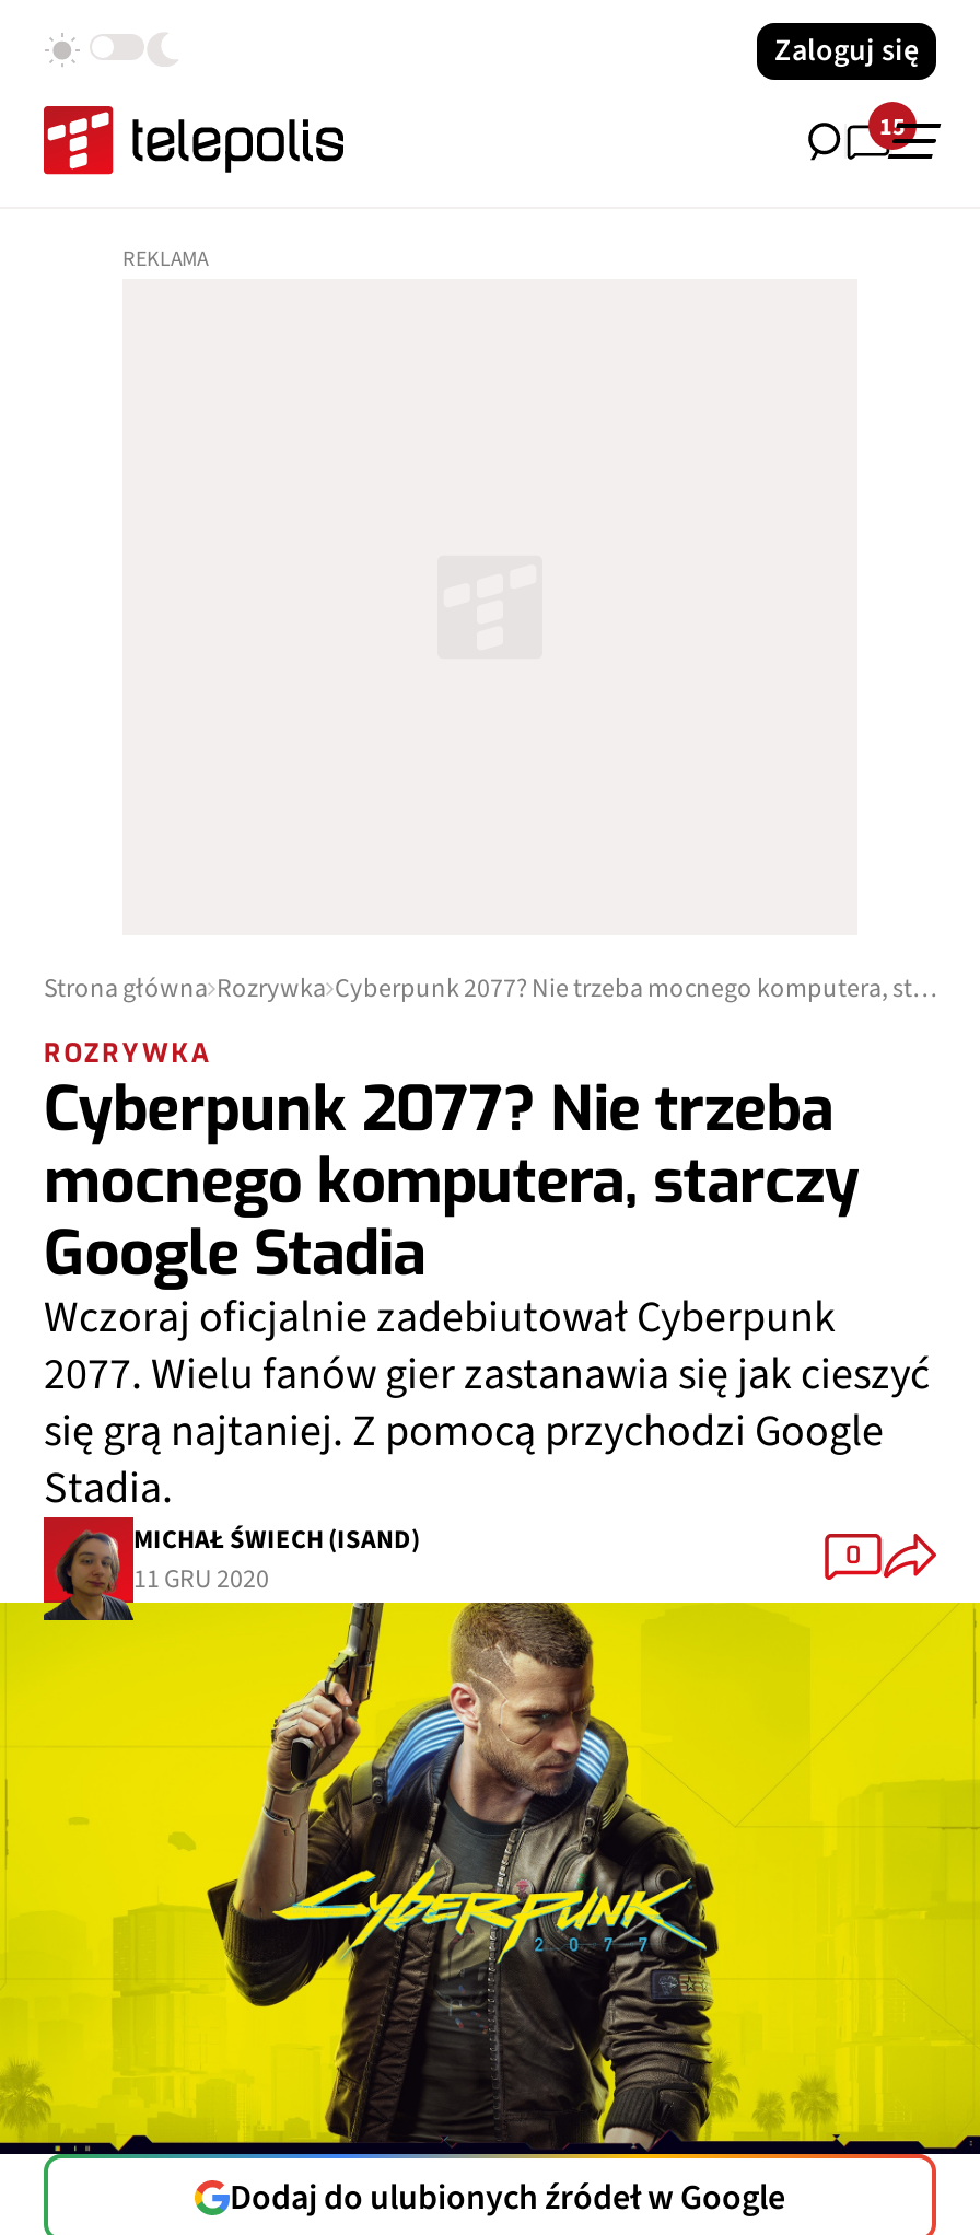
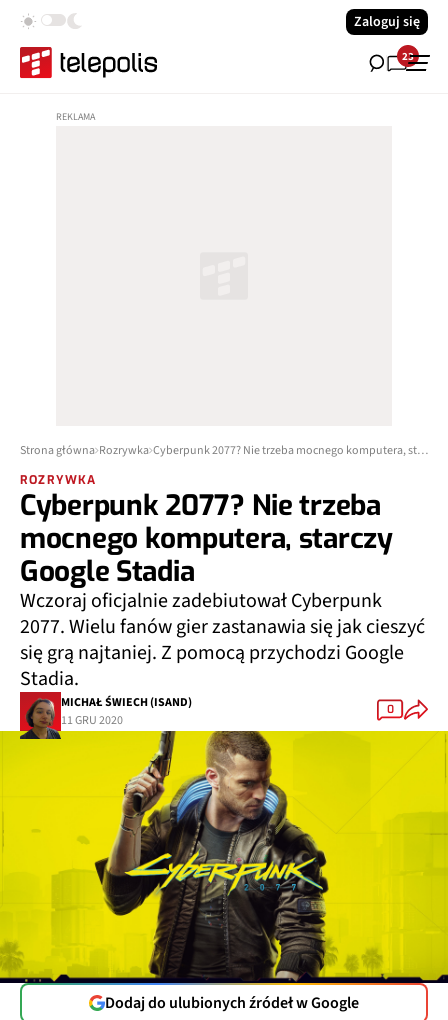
- 15
+ 23
